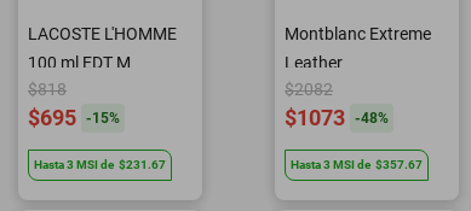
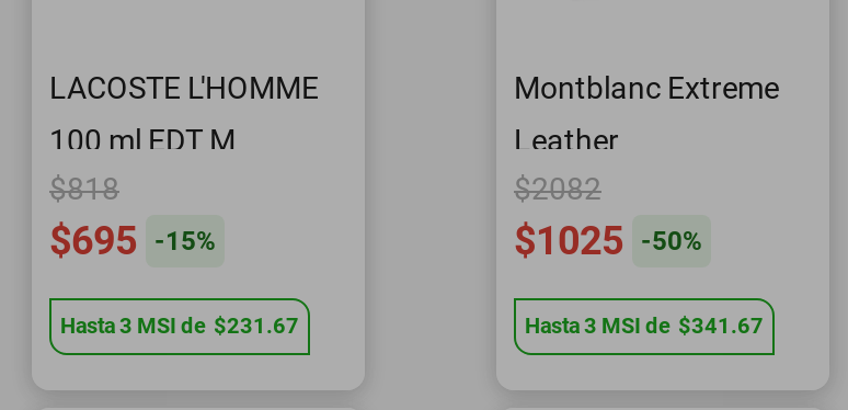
- $1073 - 48%
+ $1025 - 50%

- Hasta 3 MSI de $357.67
+ Hasta 3 MSI de $341.67
